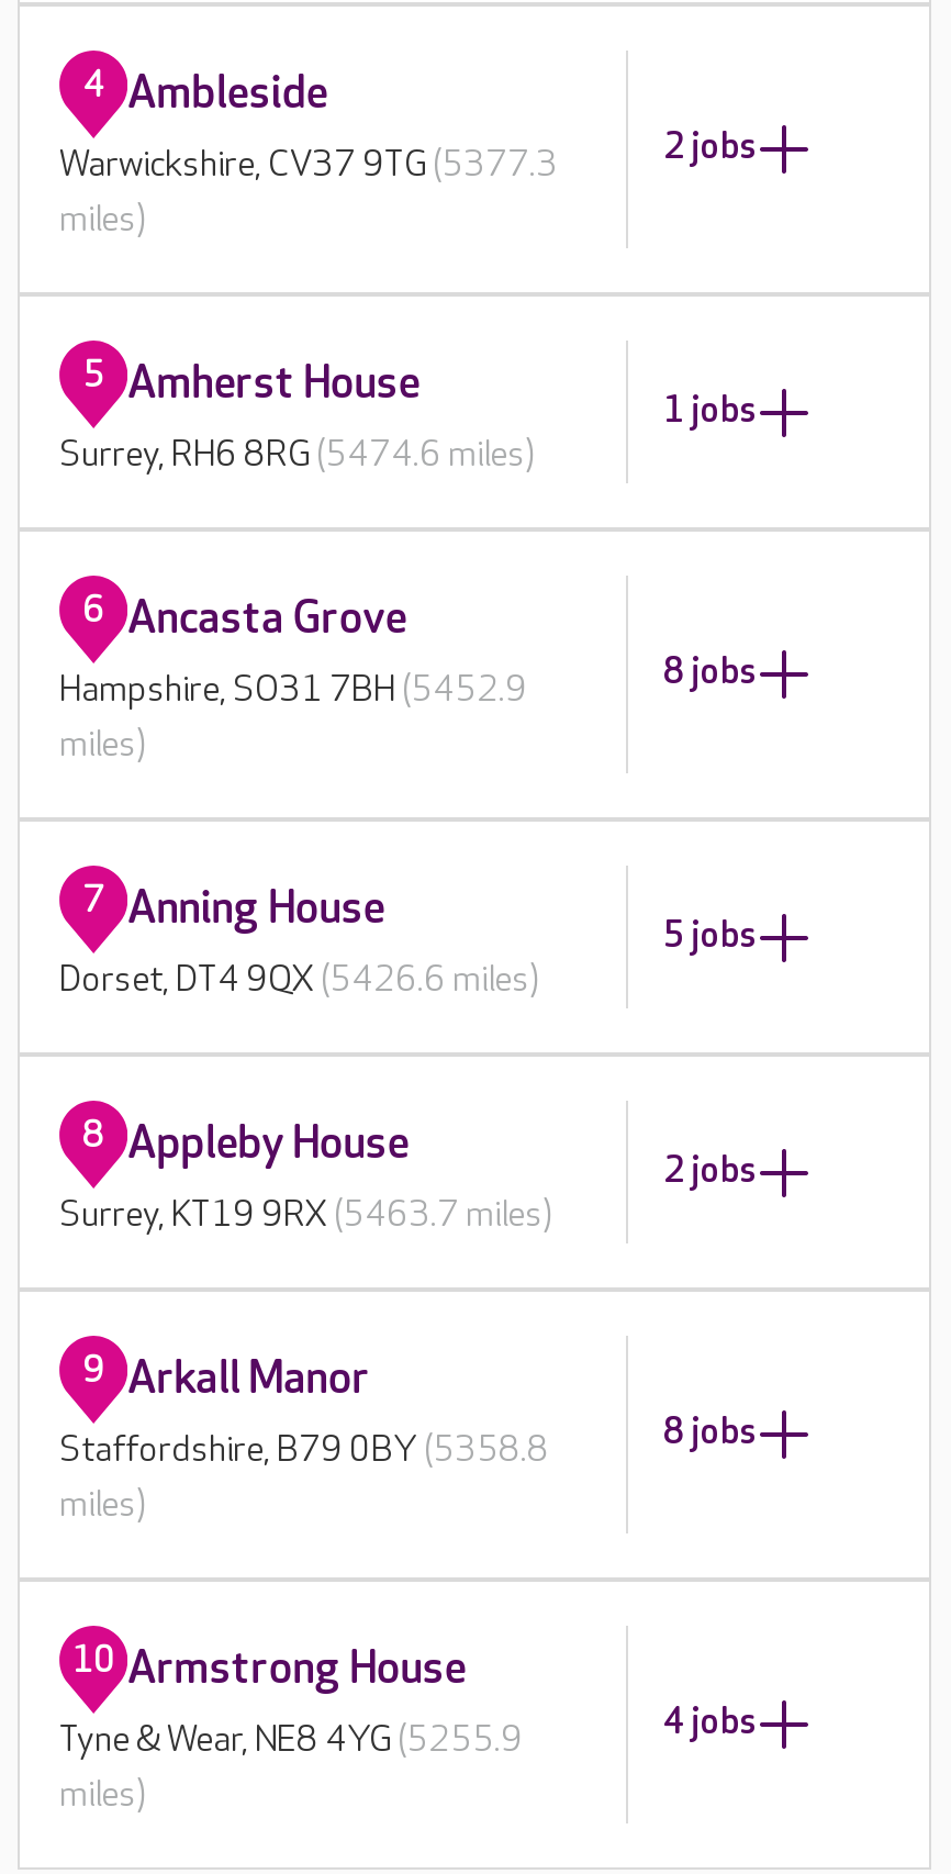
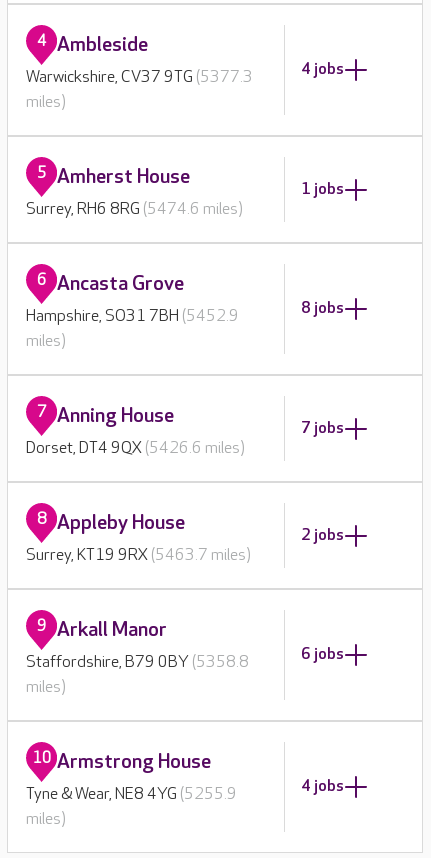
- 2 jobs
+ 4 jobs

- 5 jobs
+ 7 jobs

- 8 jobs
+ 6 jobs
